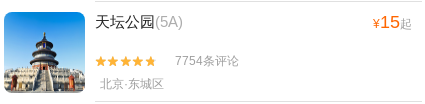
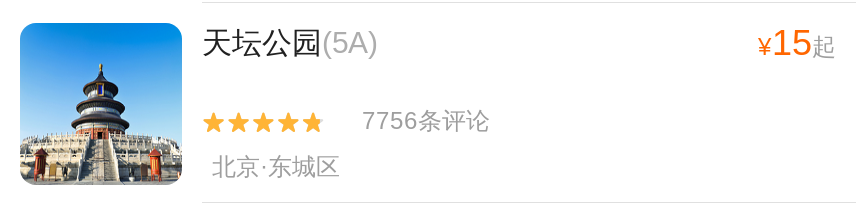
- 7754条评论
+ 7756条评论
